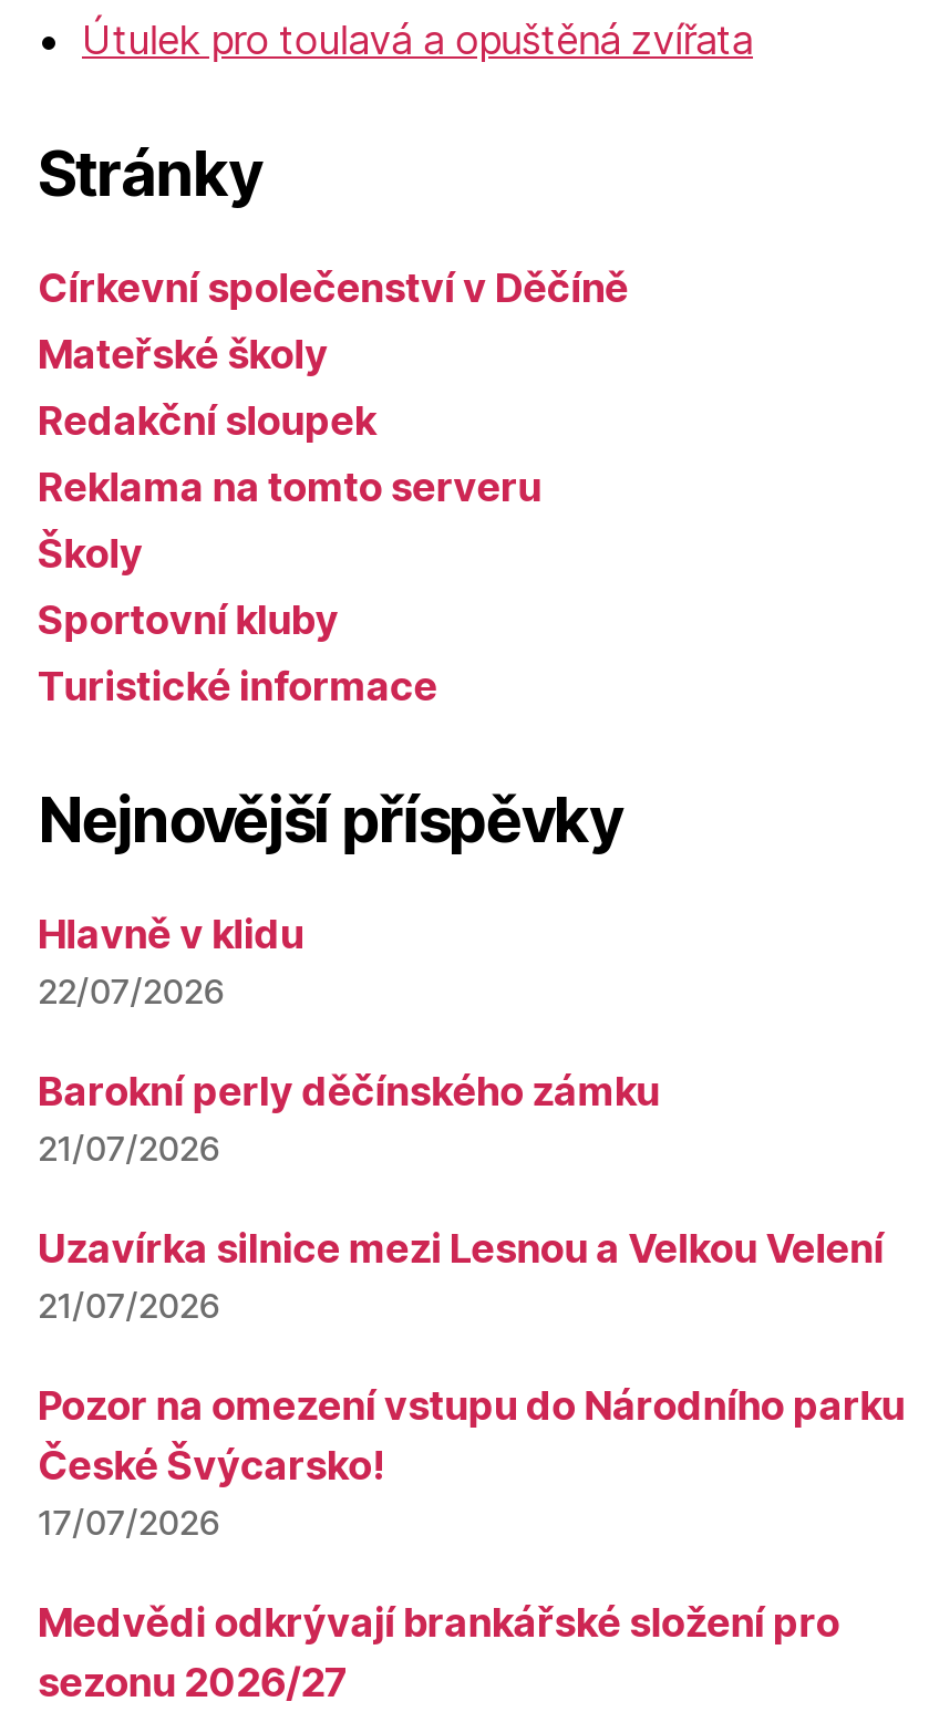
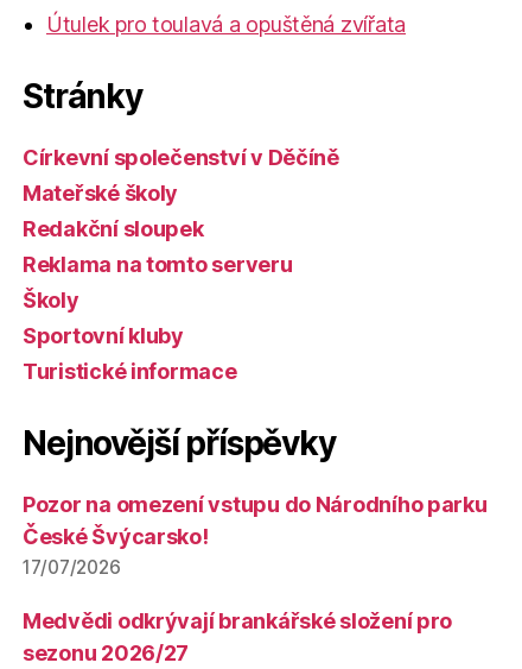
- Hlavně v klidu
- 22/07/2026
- Barokní perly děčínského zámku
- 21/07/2026
- Uzavírka silnice mezi Lesnou a Velkou Velení
- 21/07/2026
